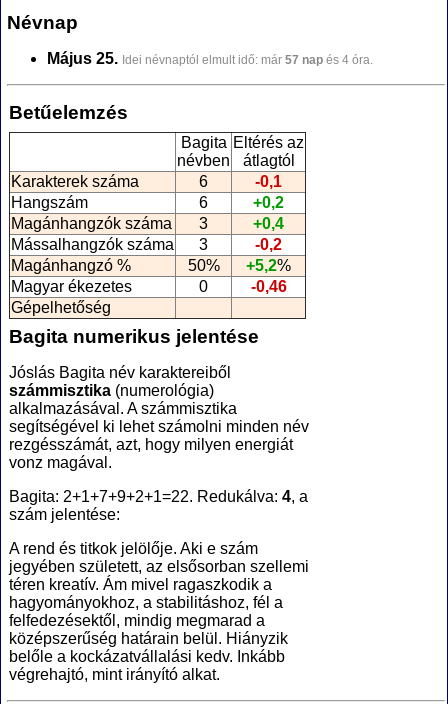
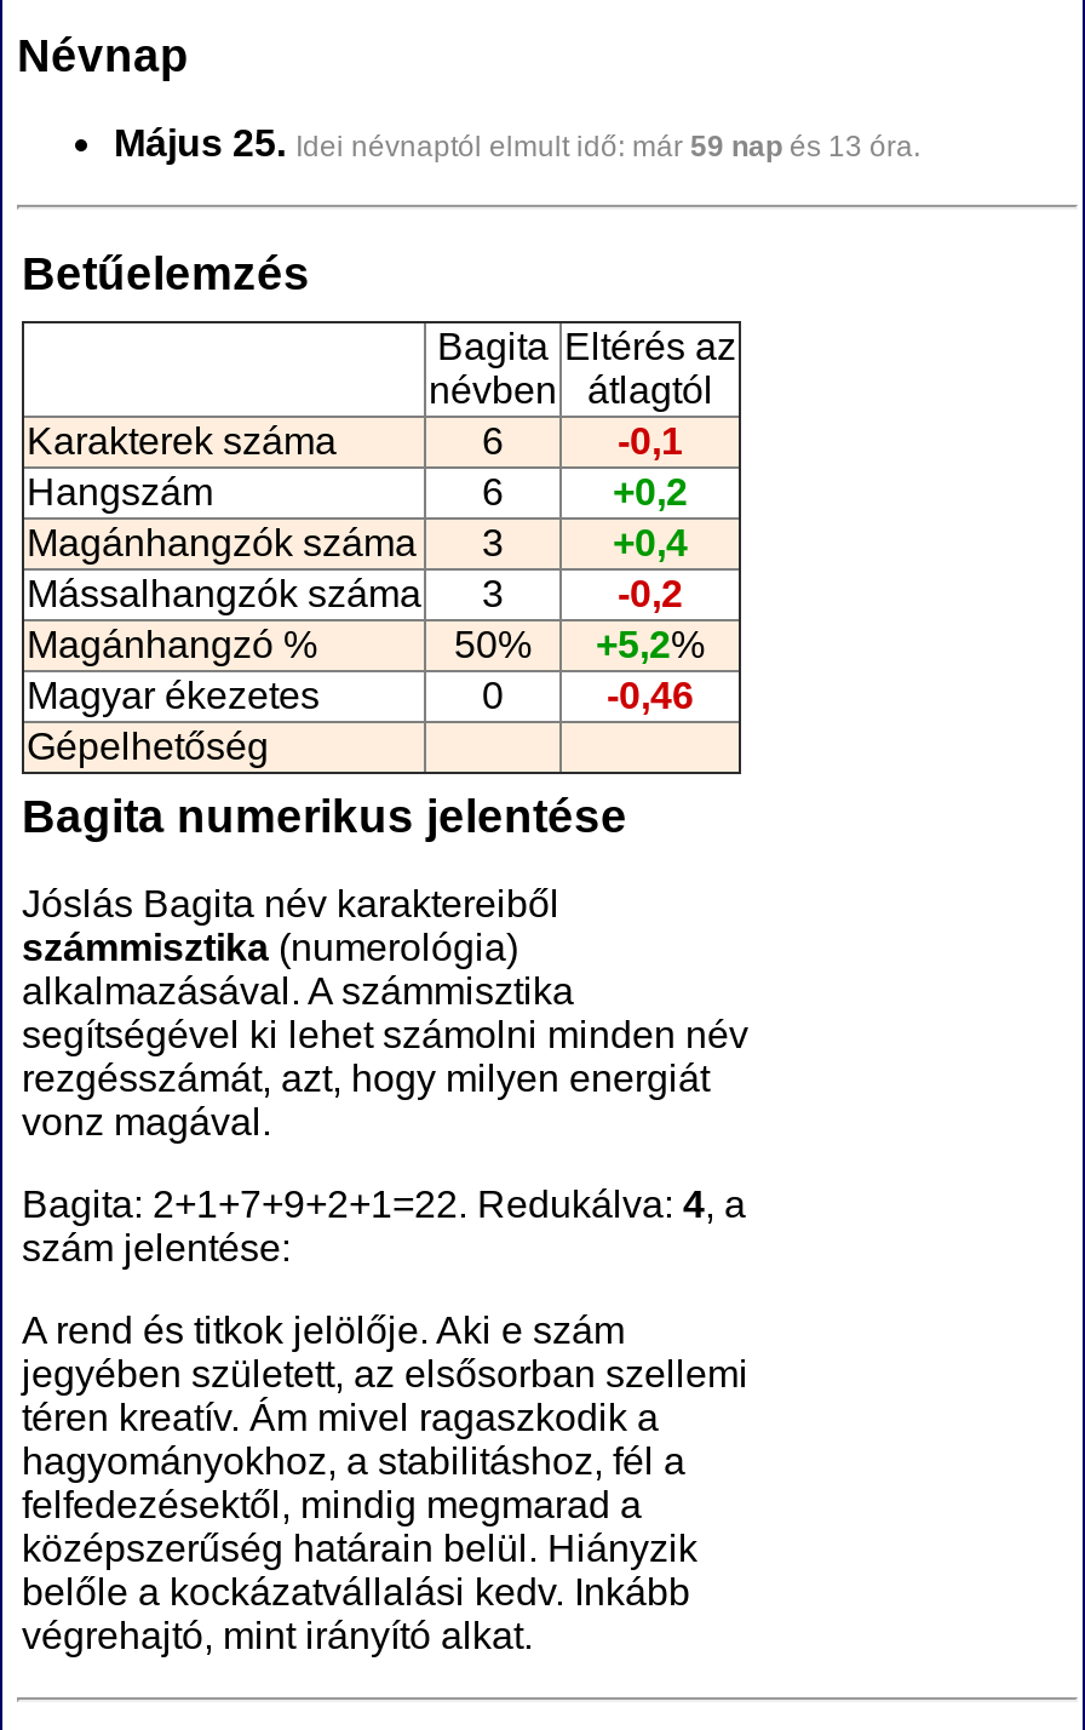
- Május 25. Idei névnaptól elmult idő: már 57 nap és 4 óra.
+ Május 25. Idei névnaptól elmult idő: már 59 nap és 13 óra.
